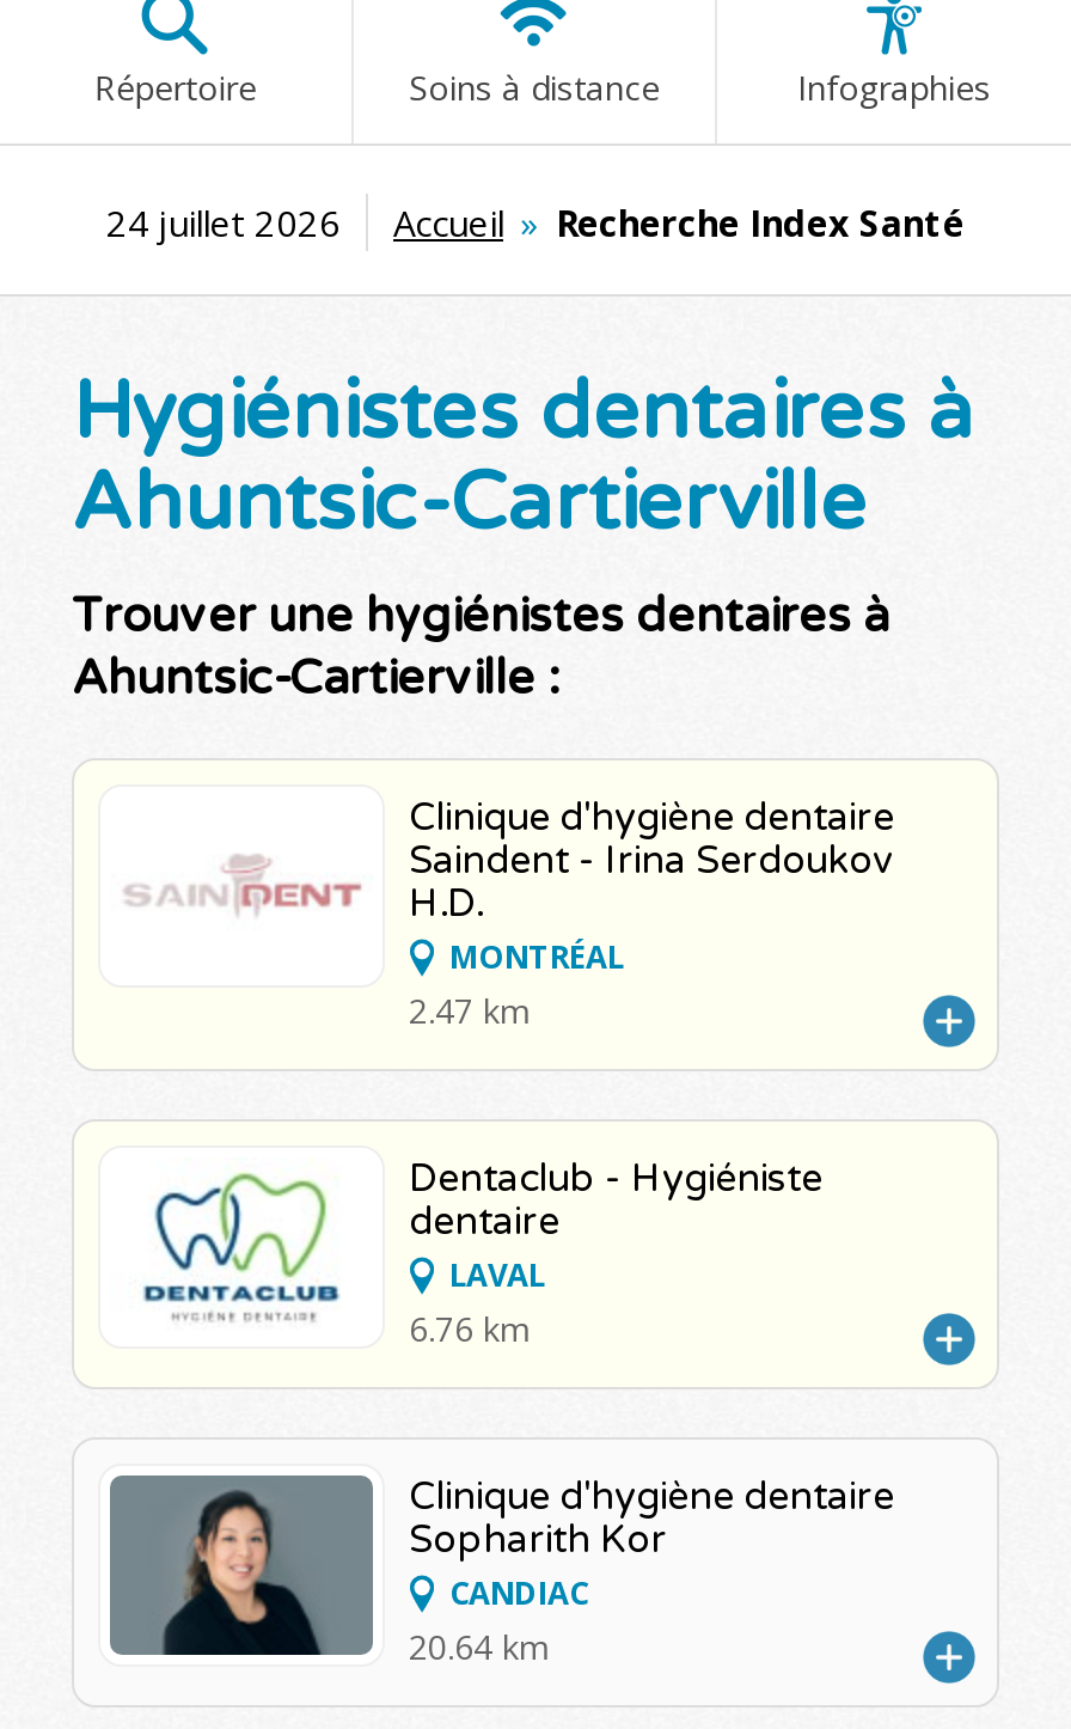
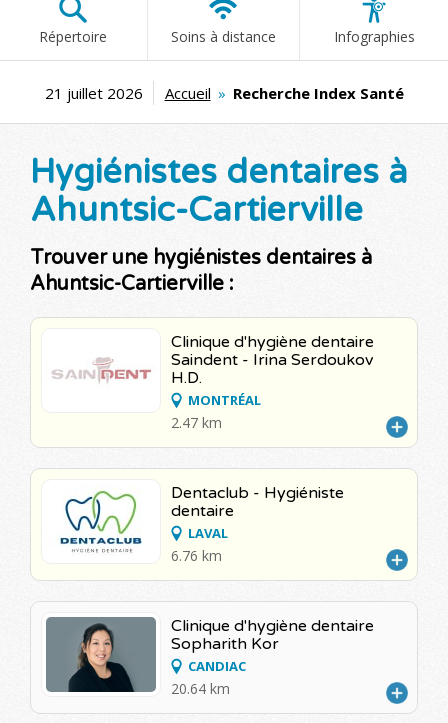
- 24 juillet 2026 Accueil » Recherche Index Santé
+ 21 juillet 2026 Accueil » Recherche Index Santé
